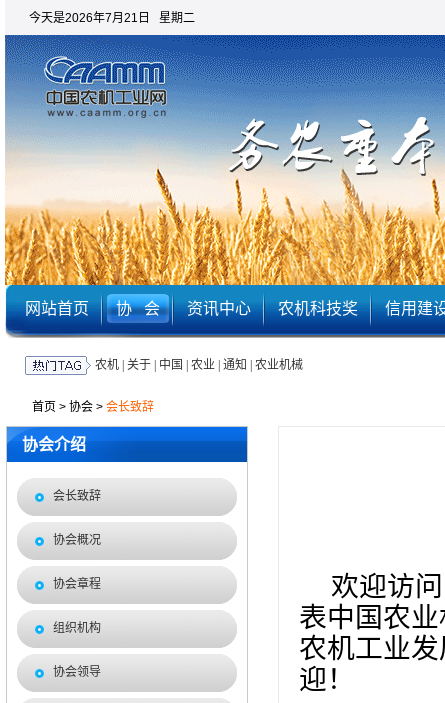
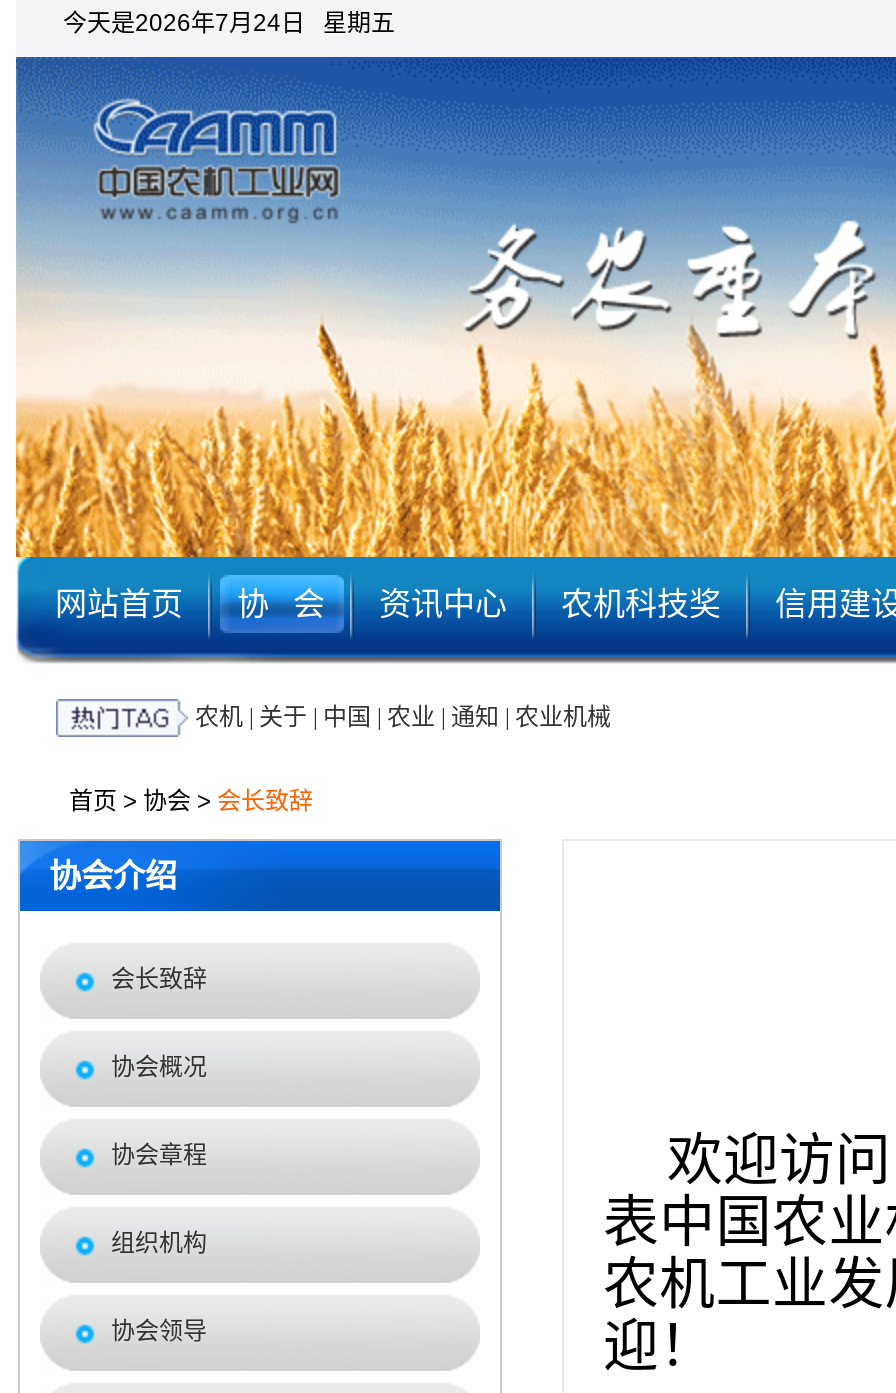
- 今天是2026年7月21日 星期二
+ 今天是2026年7月24日 星期五
